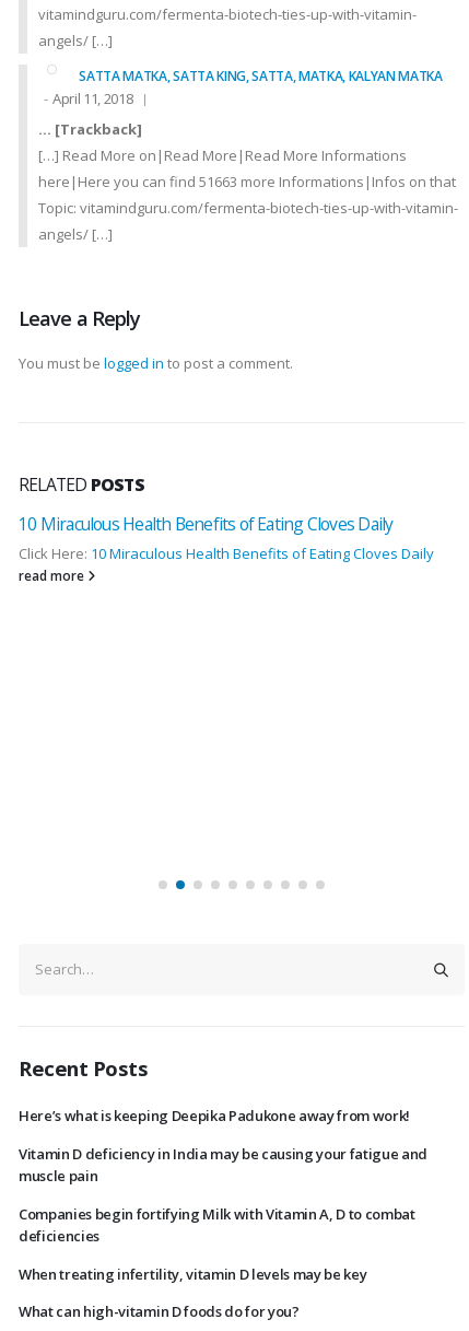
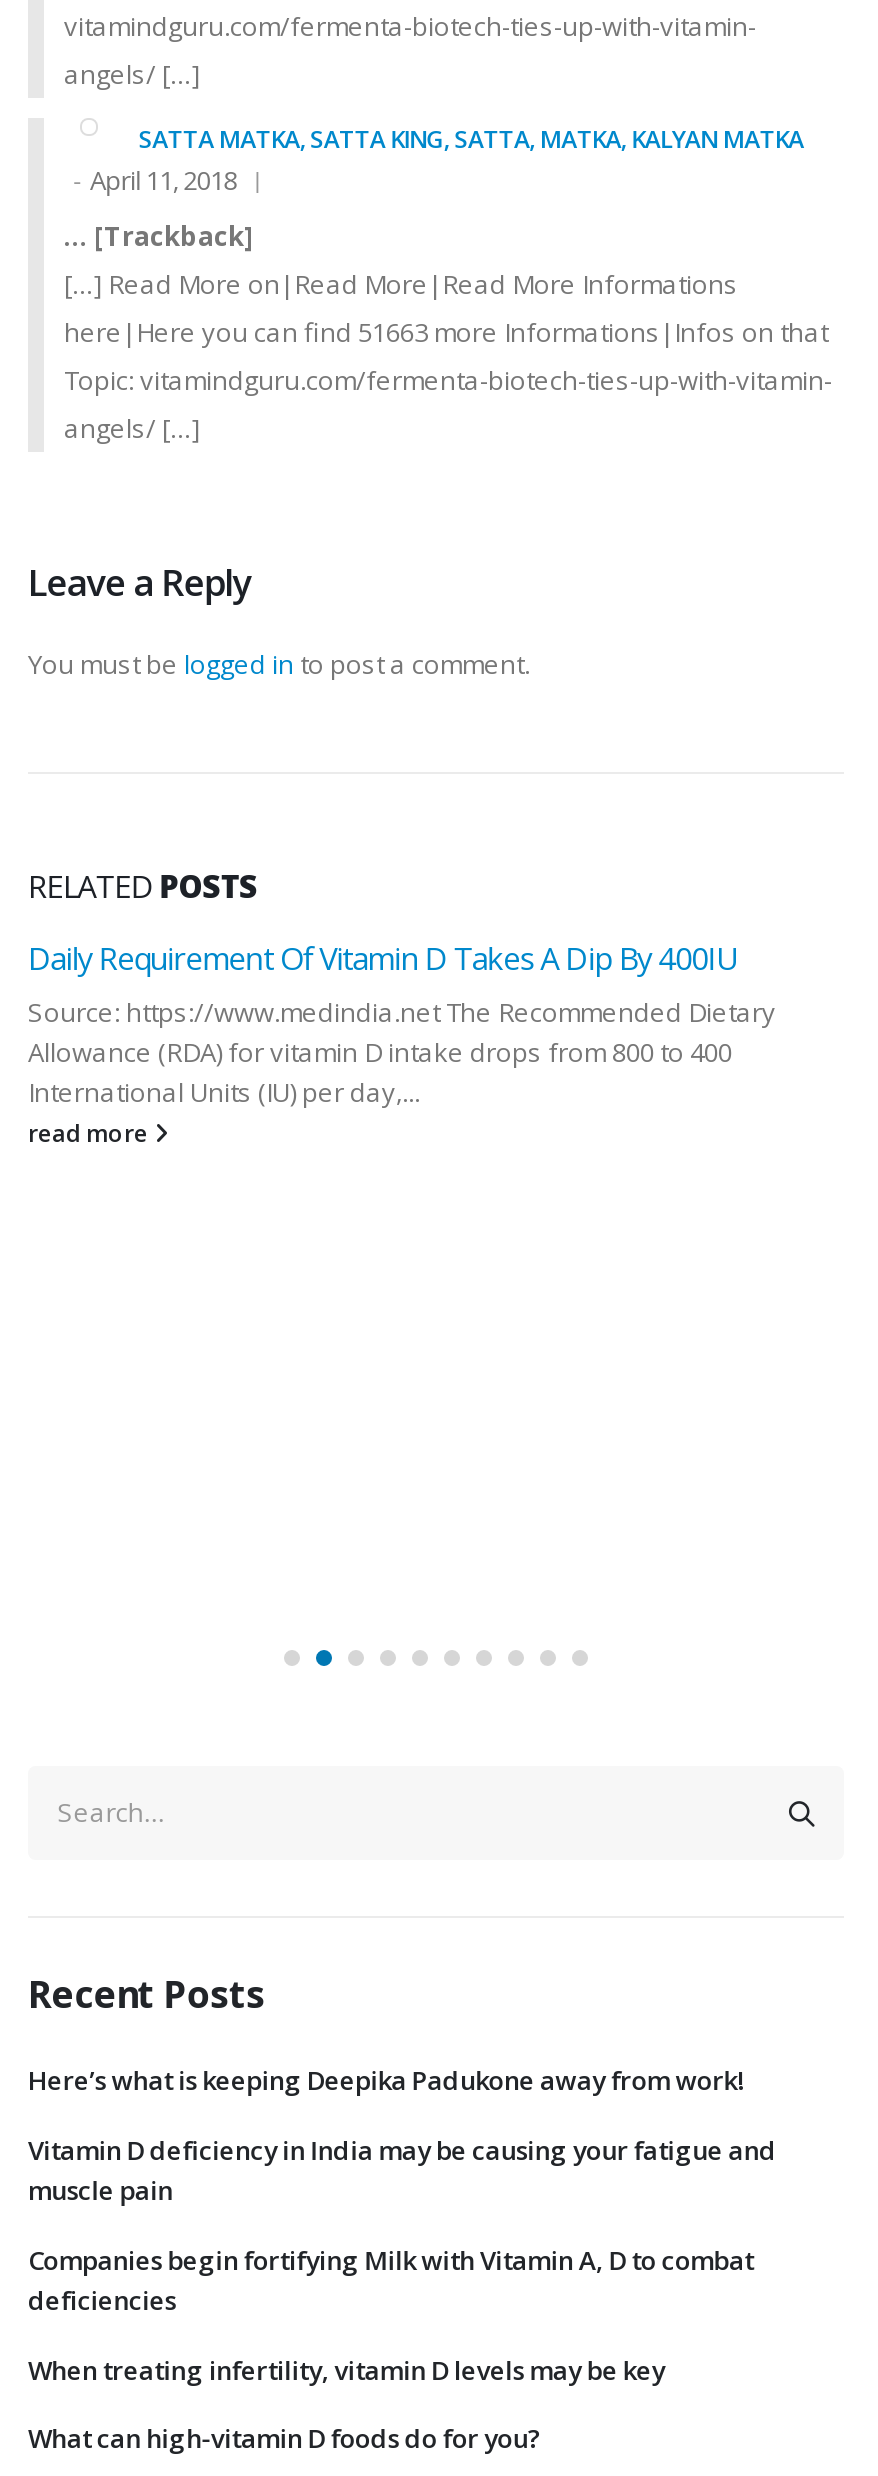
- 10 Miraculous Health Benefits of Eating Cloves Daily
- Click Here: 10 Miraculous Health Benefits of Eating Cloves Daily
+ Daily Requirement Of Vitamin D Takes A Dip By 400IU
+ Source: https://www.medindia.net The Recommended Dietary
+ Allowance (RDA) for vitamin D intake drops from 800 to 400
+ International Units (IU) per day,...

moved down: read more
